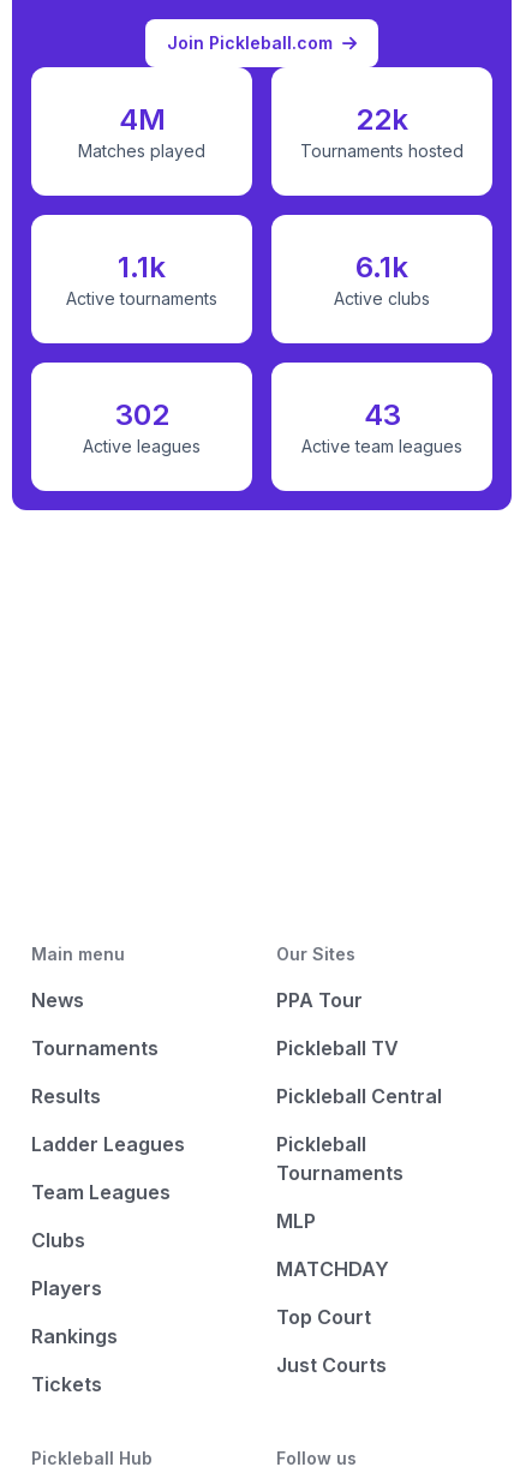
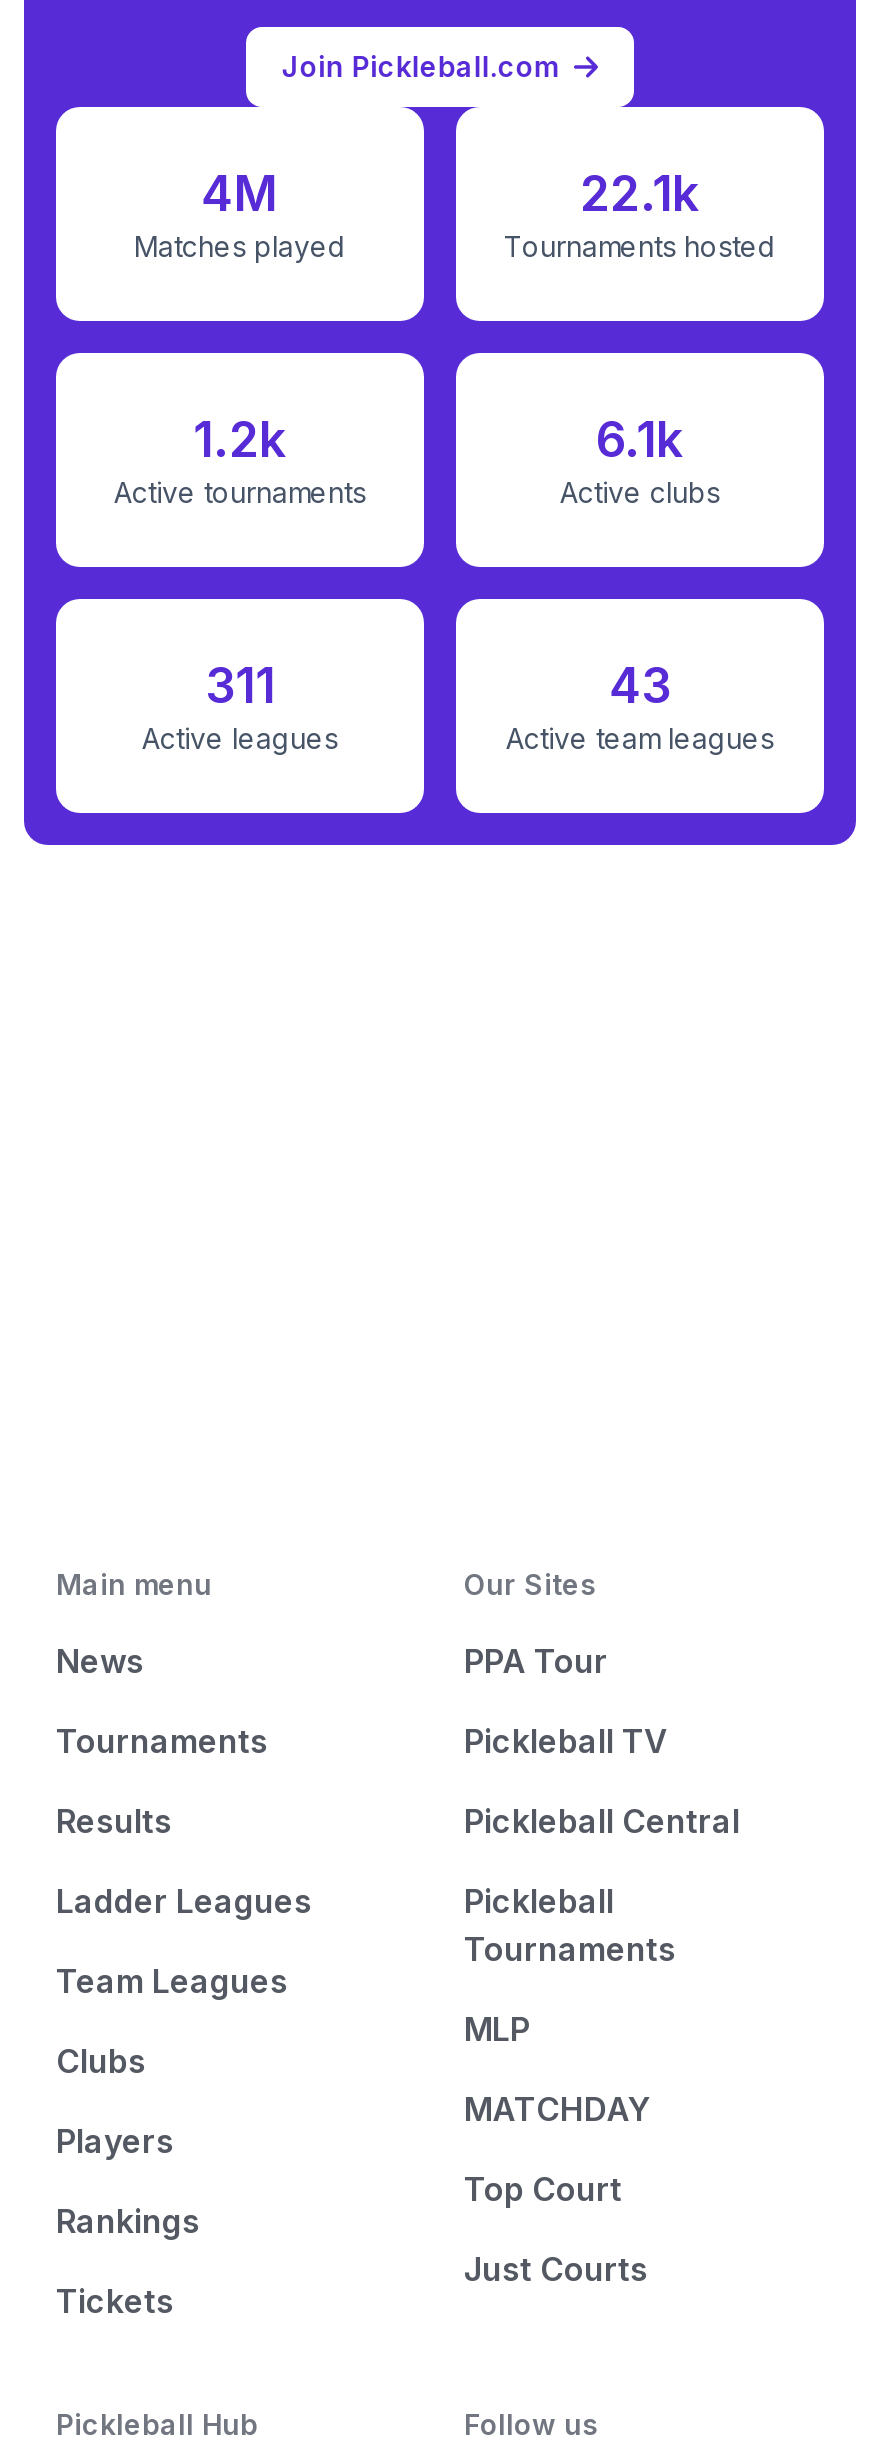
- 22k
+ 22.1k

- 1.1k
+ 1.2k

- 302
+ 311
